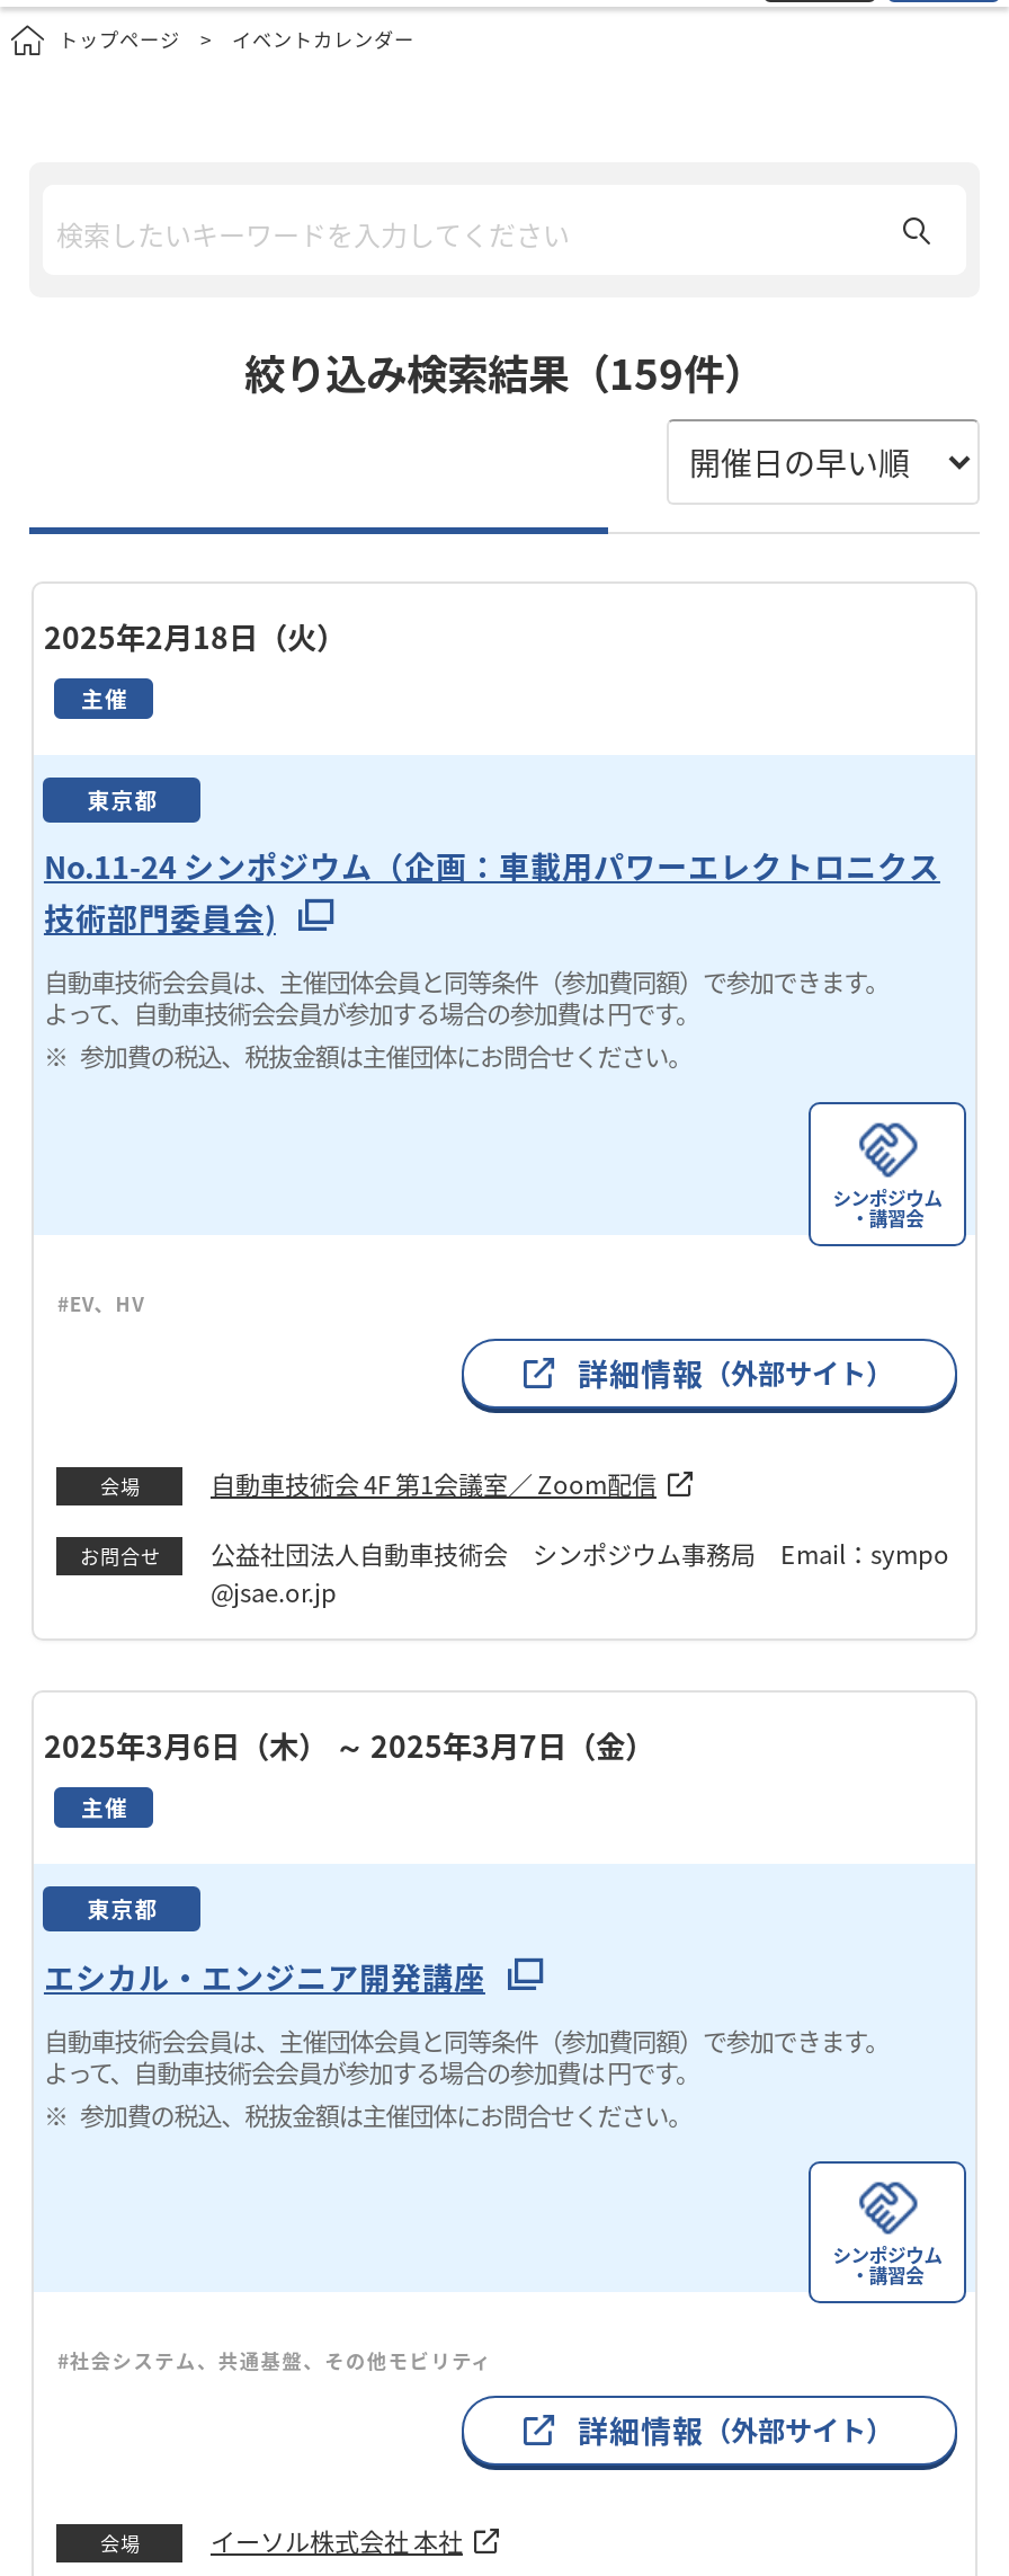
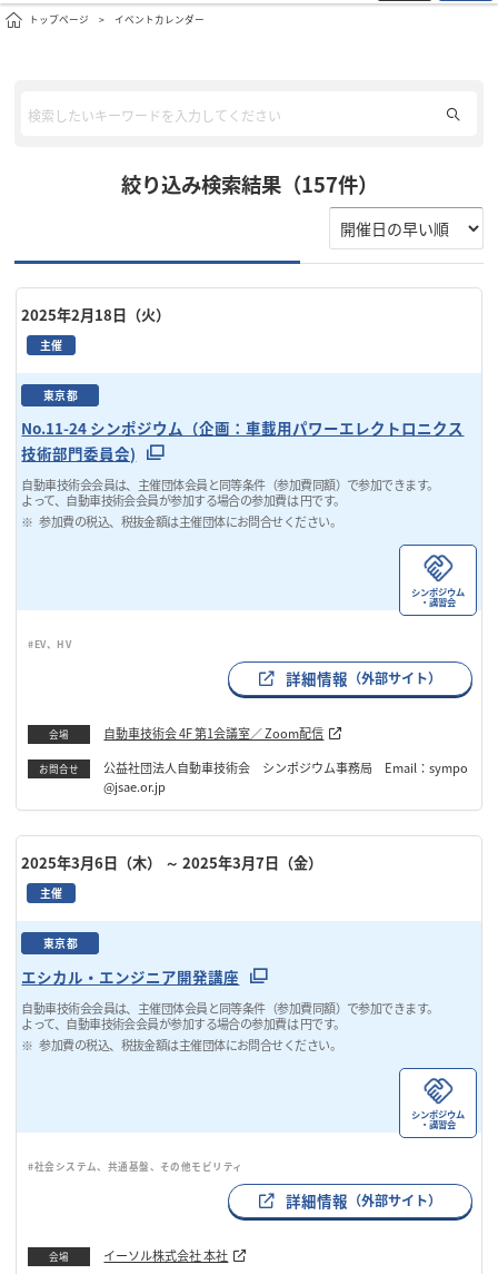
- 絞り込み検索結果（159件）
+ 絞り込み検索結果（157件）
